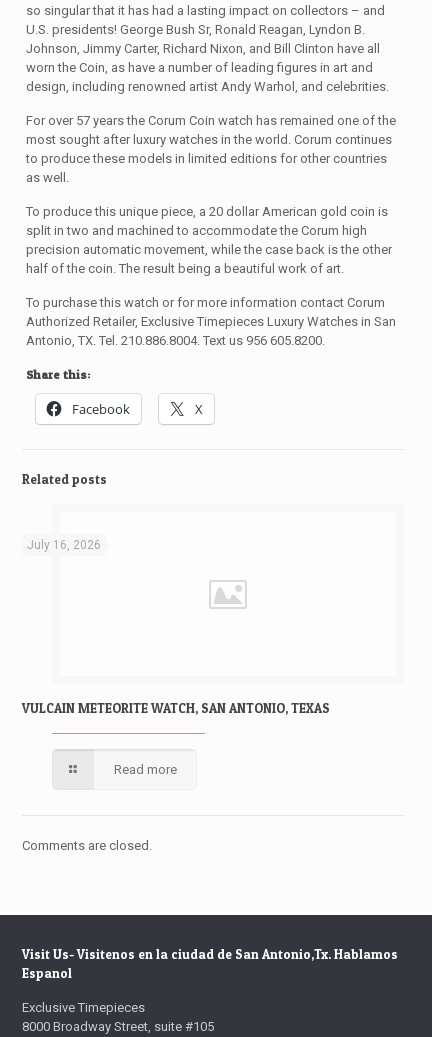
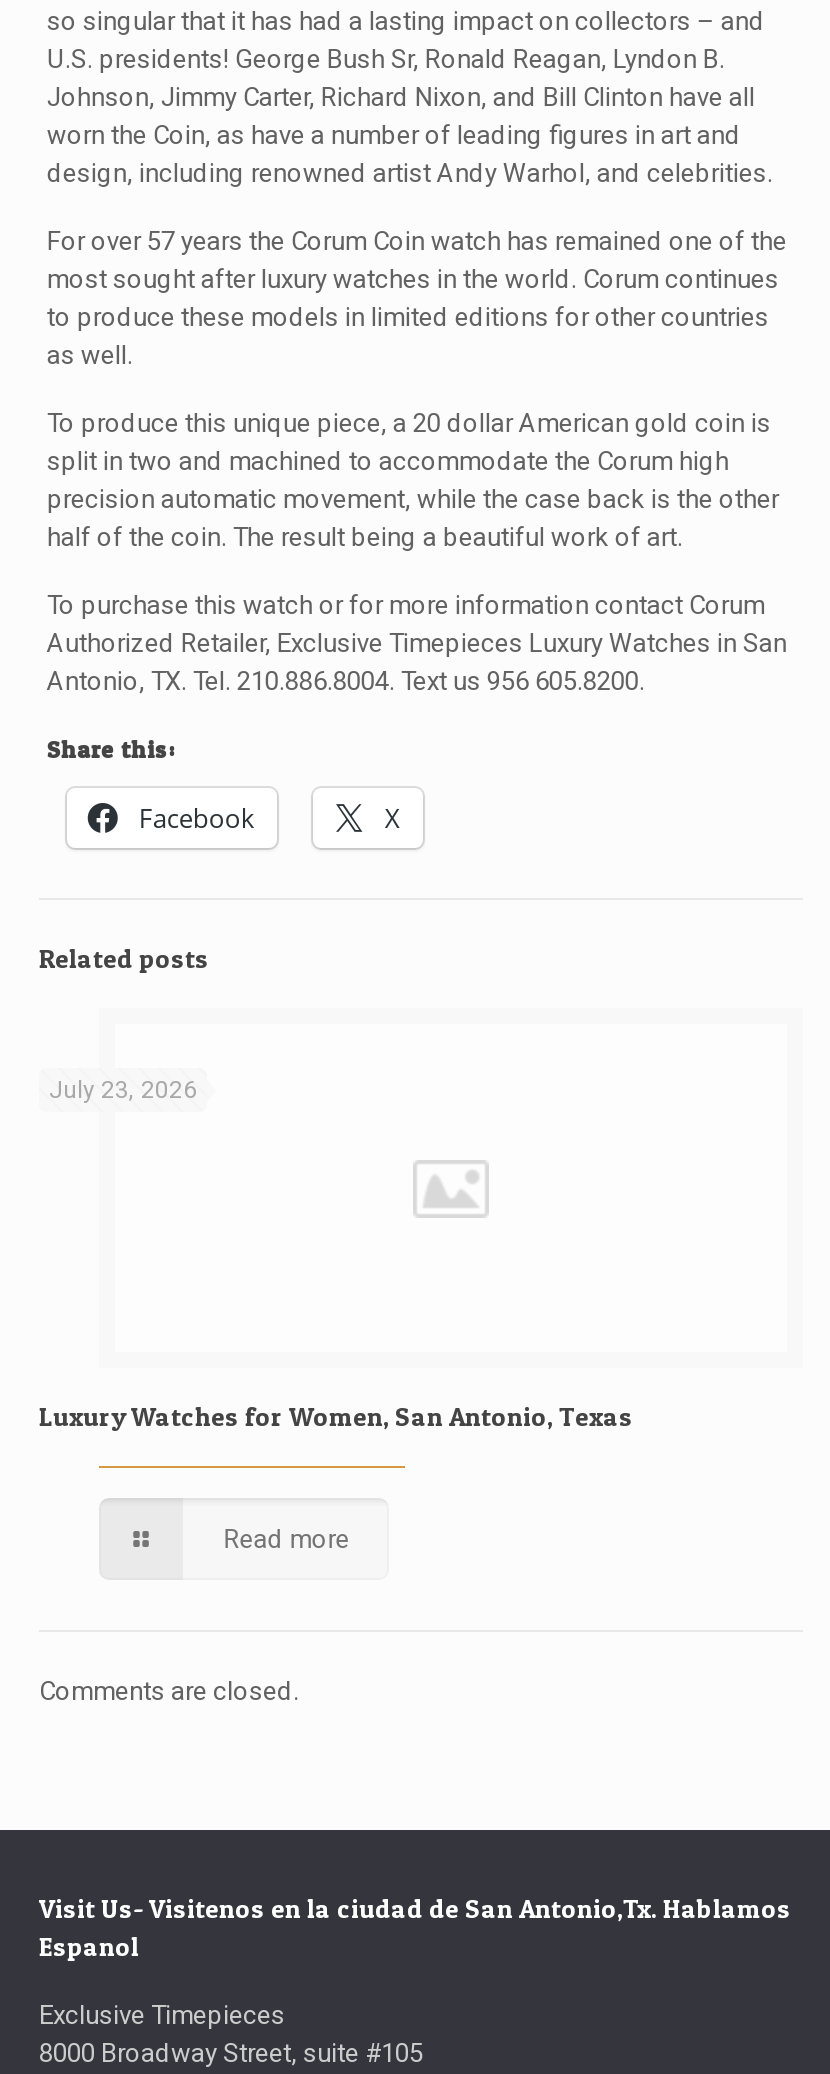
- July 16, 2026
+ July 23, 2026

- VULCAIN METEORITE WATCH, SAN ANTONIO, TEXAS
+ Luxury Watches for Women, San Antonio, Texas
